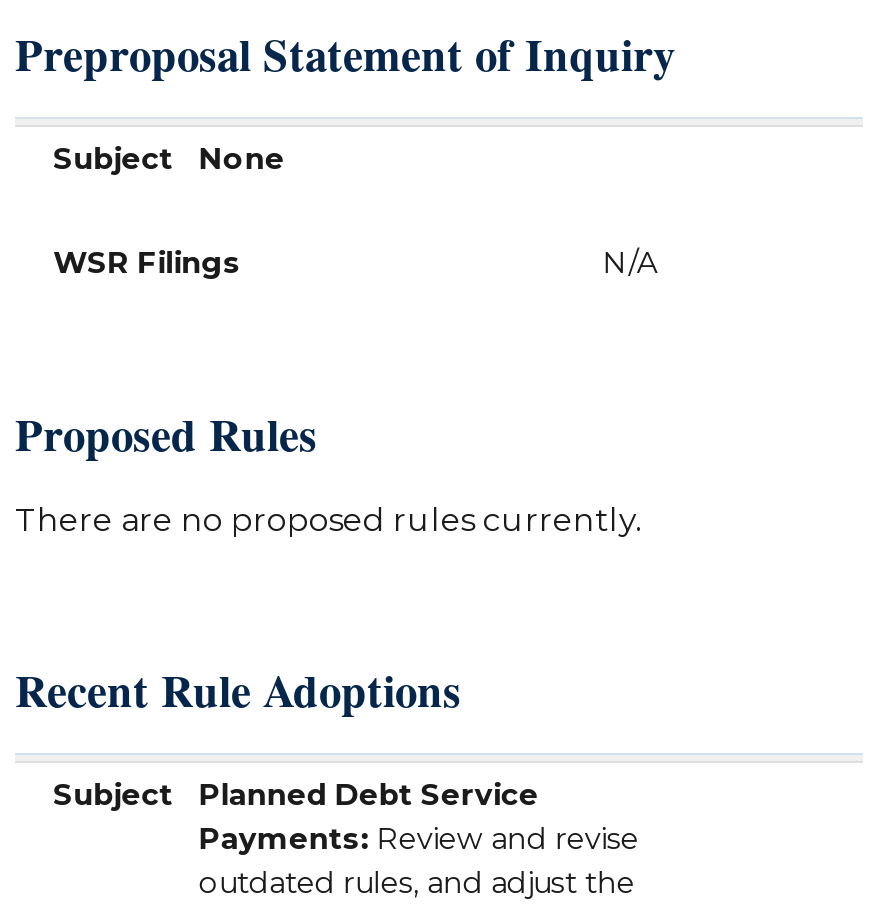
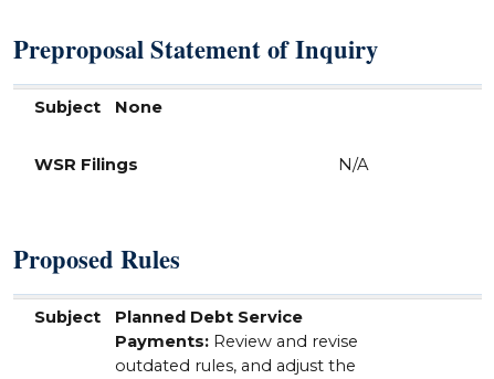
- There are no proposed rules currently.
- Recent Rule Adoptions
